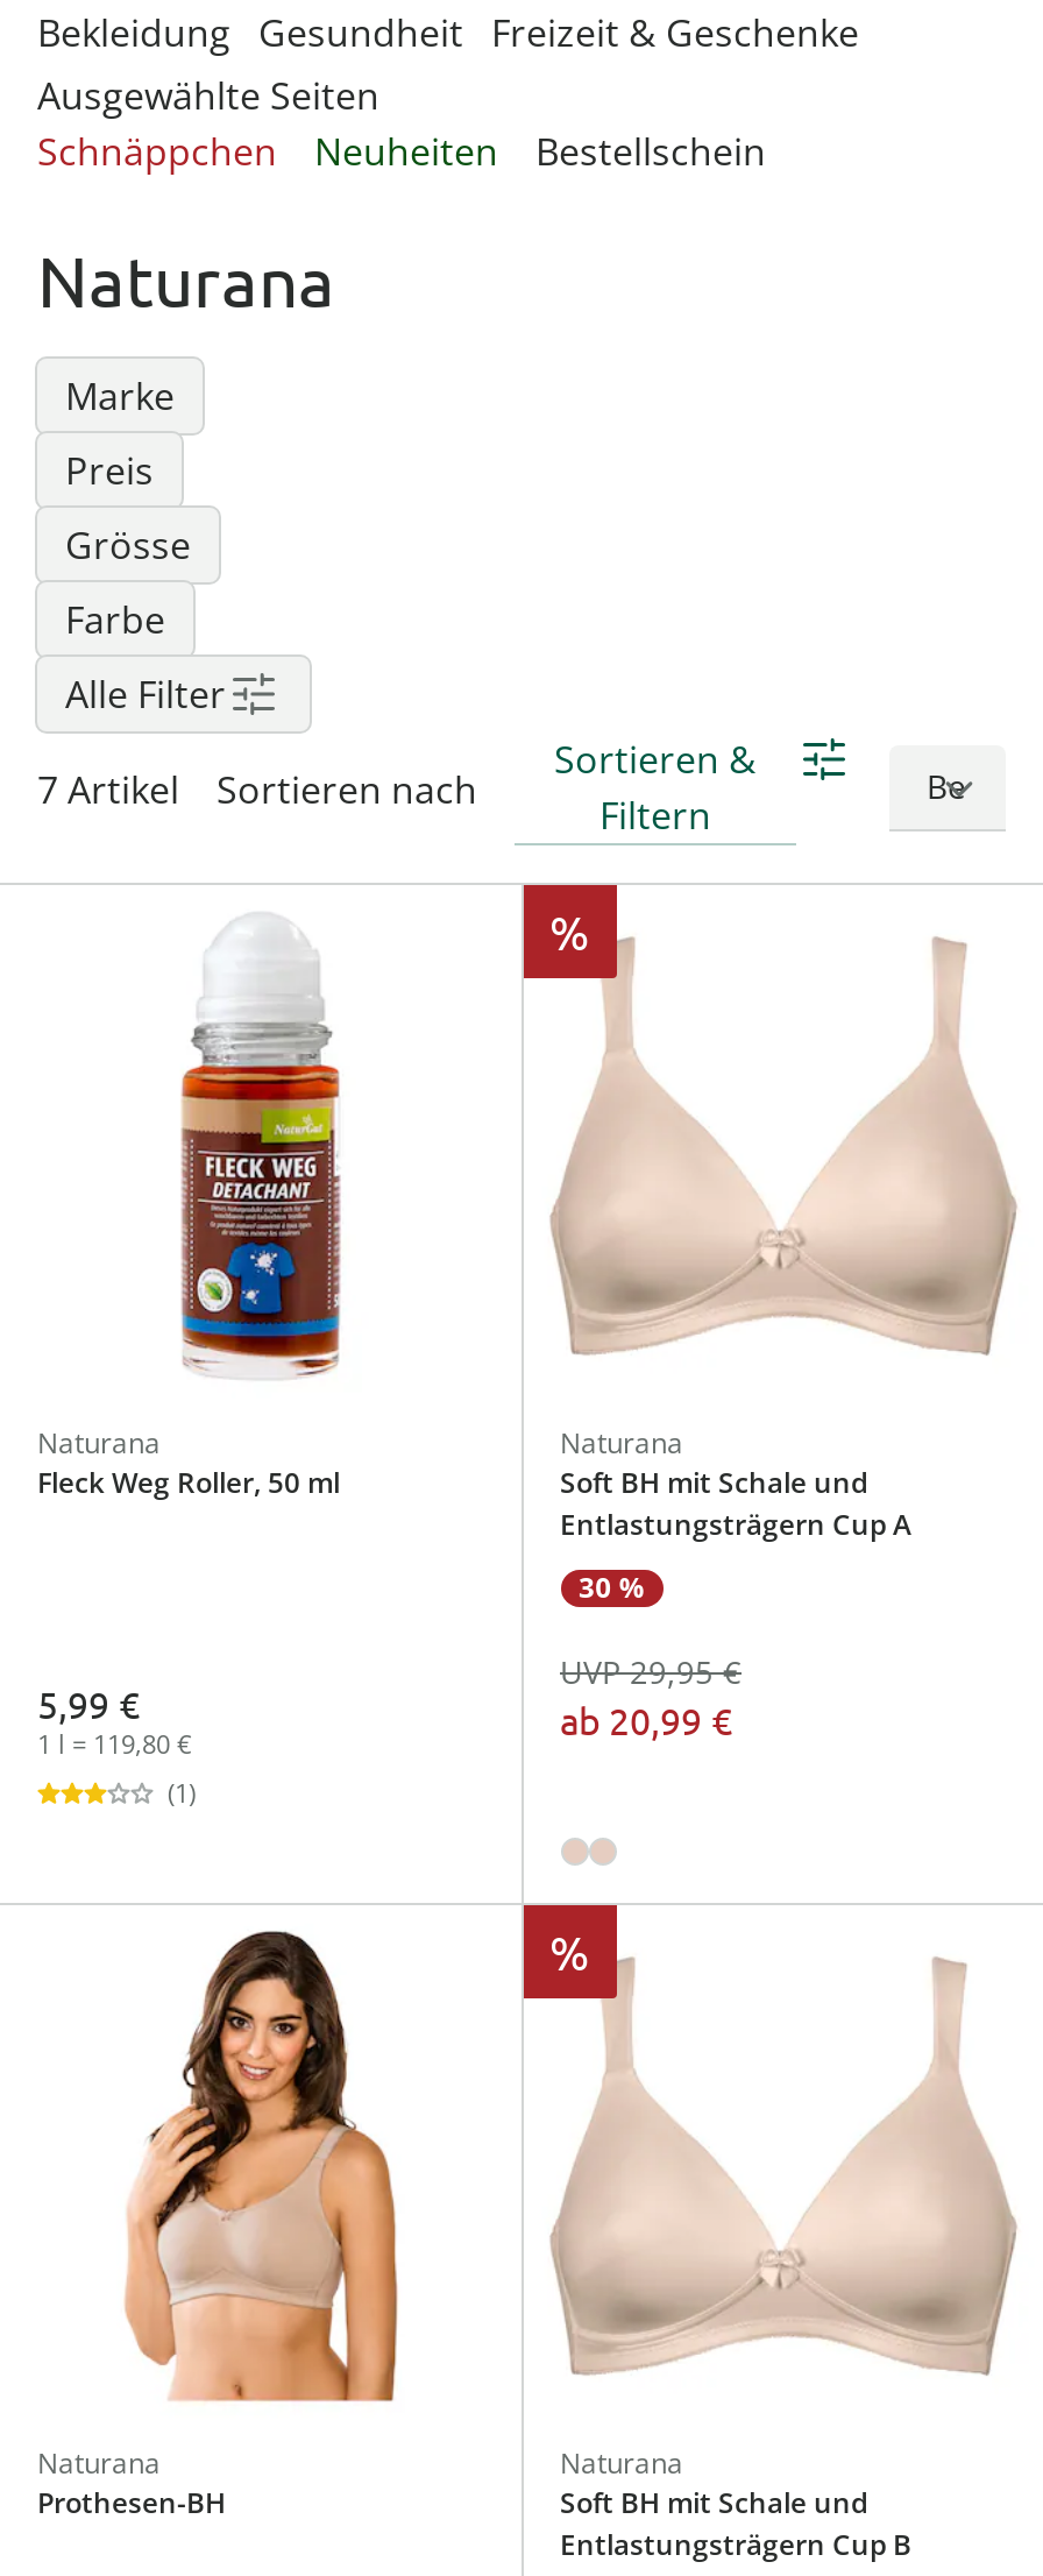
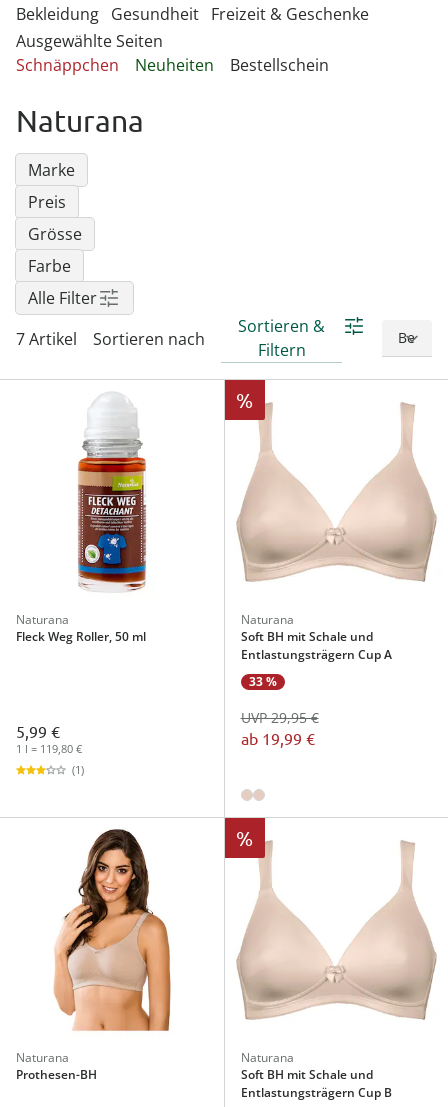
- 30 %
+ 33 %

- ab 20,99 €
+ ab 19,99 €
